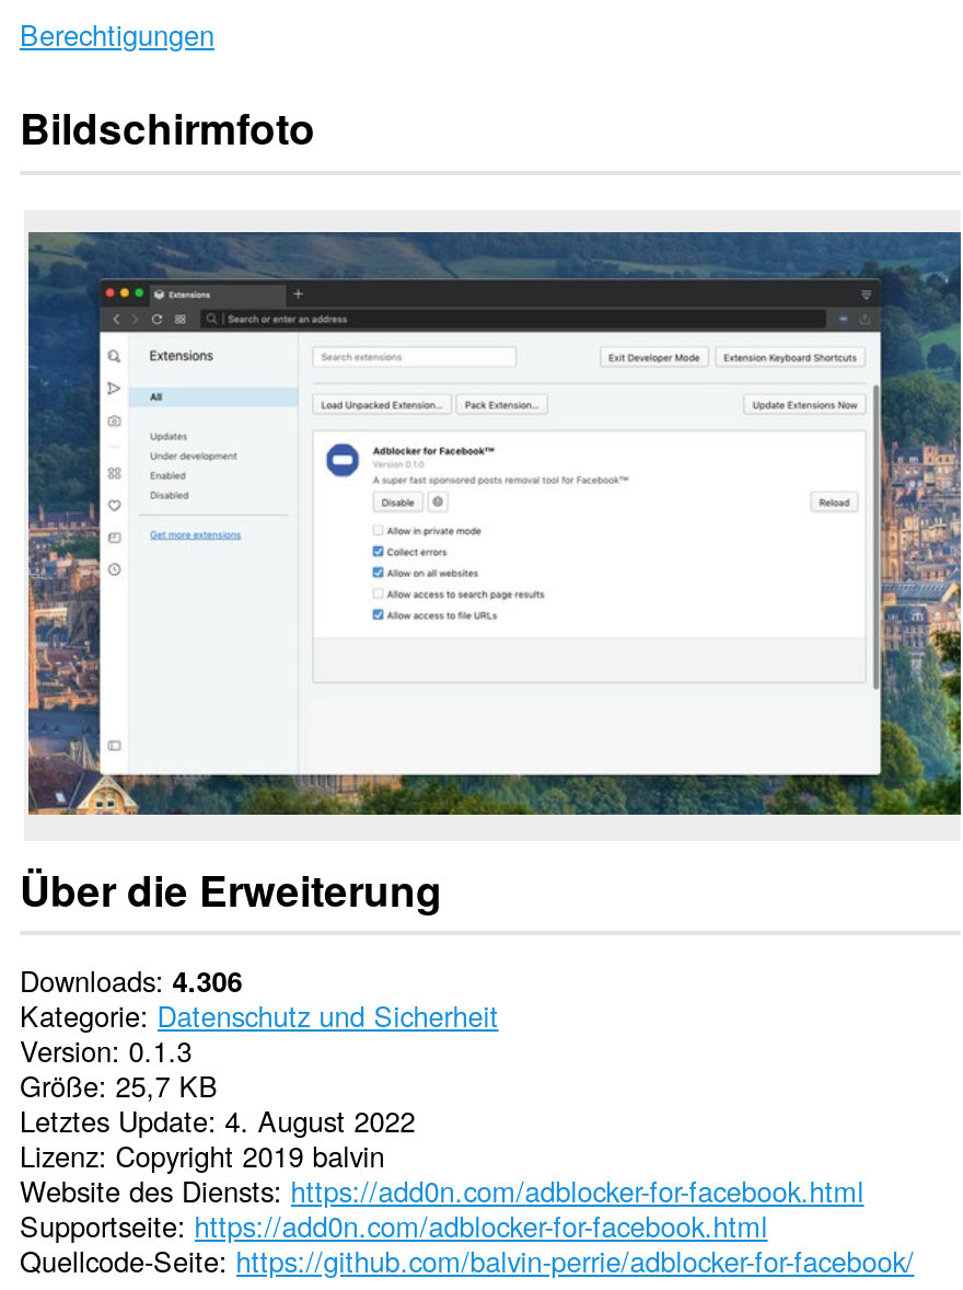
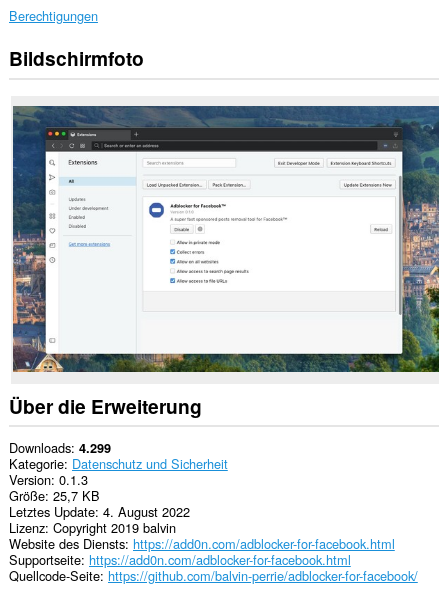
- Downloads 4.306
+ Downloads 4.299
